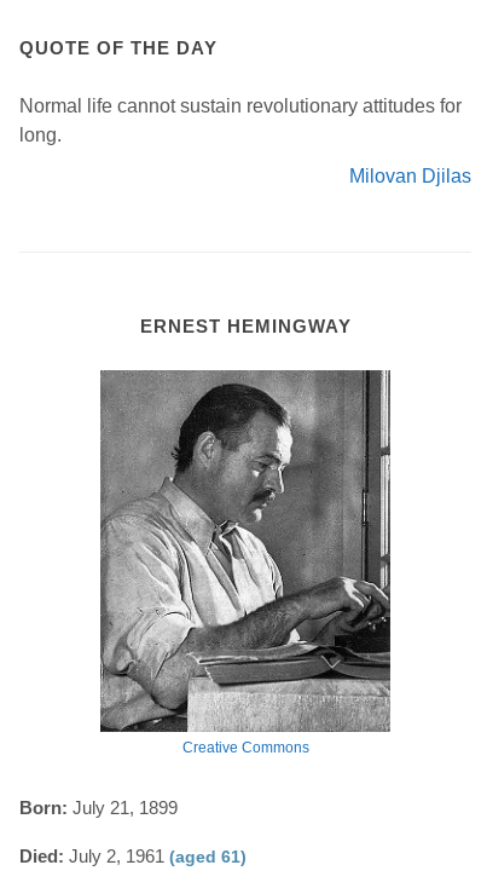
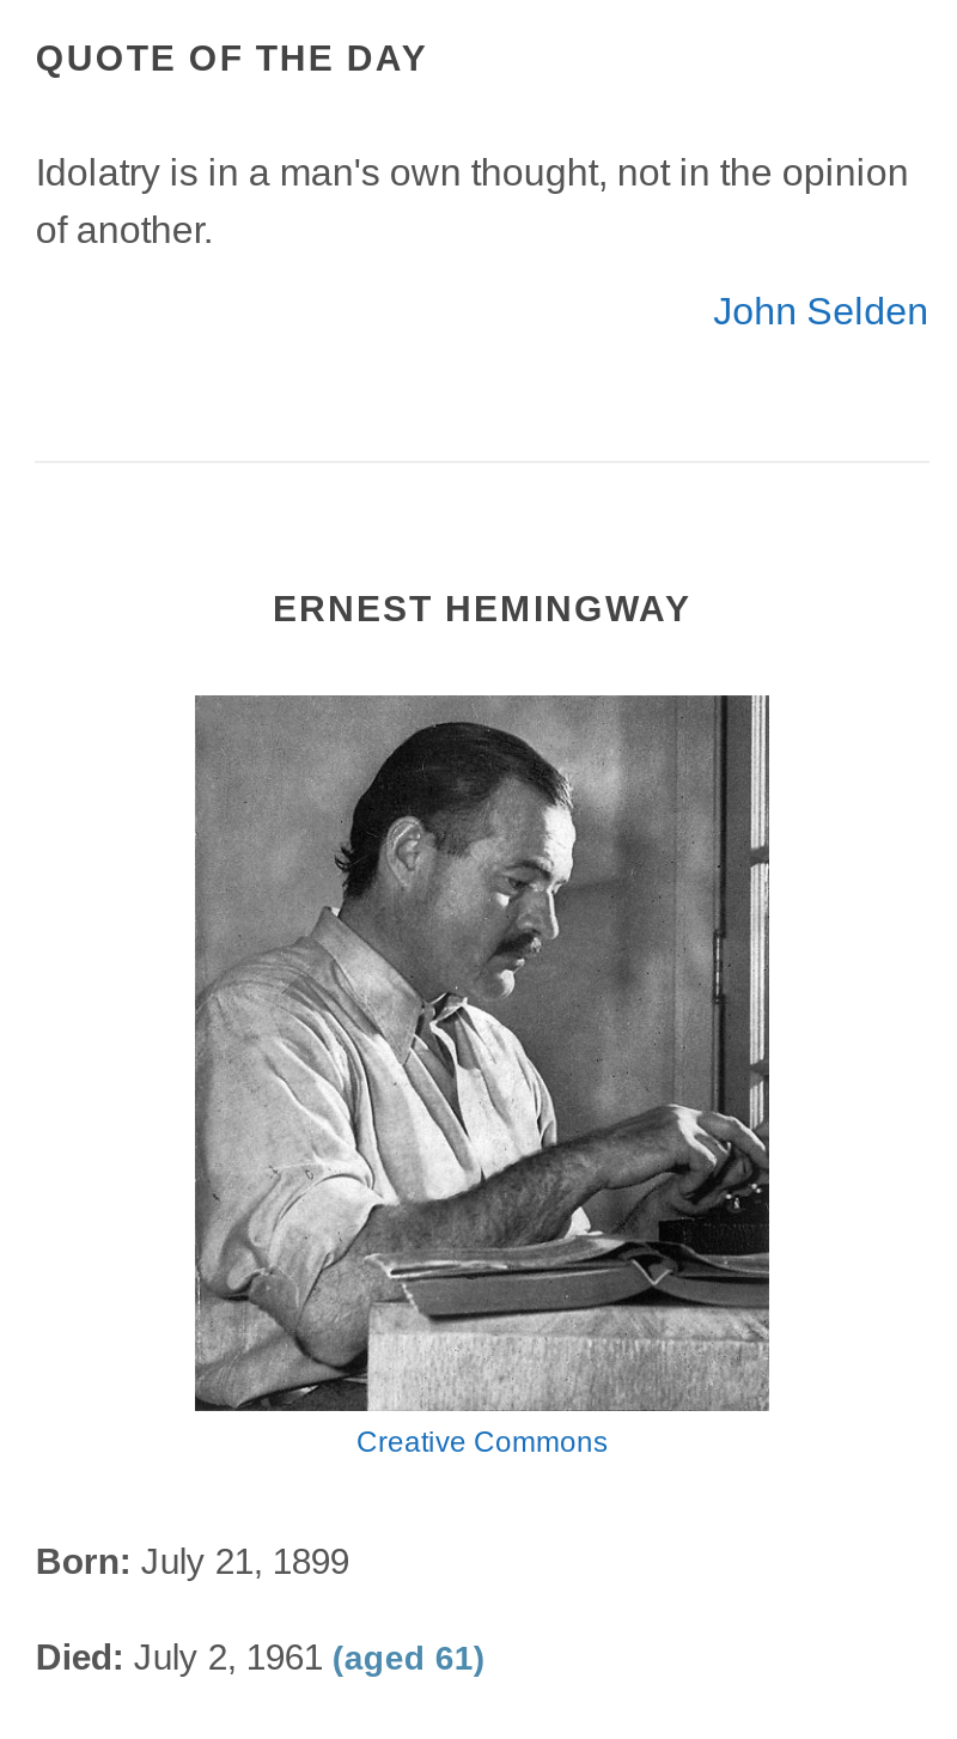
- Normal life cannot sustain revolutionary attitudes for
- long.
+ Idolatry is in a man's own thought, not in the opinion
+ of another.

- Milovan Djilas
+ John Selden
